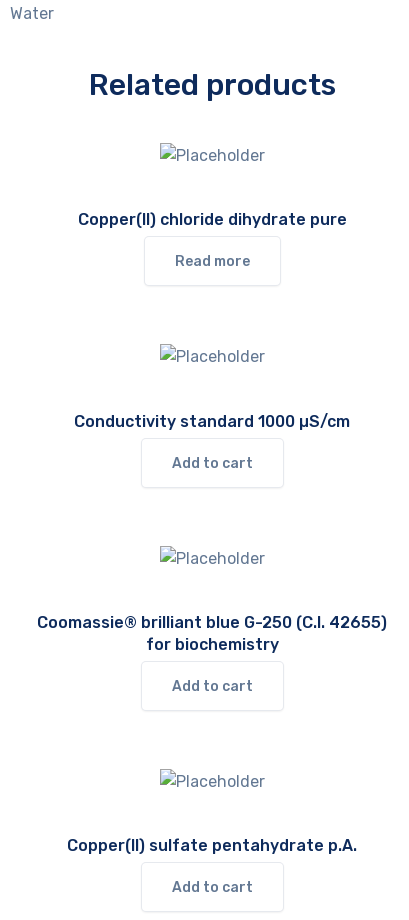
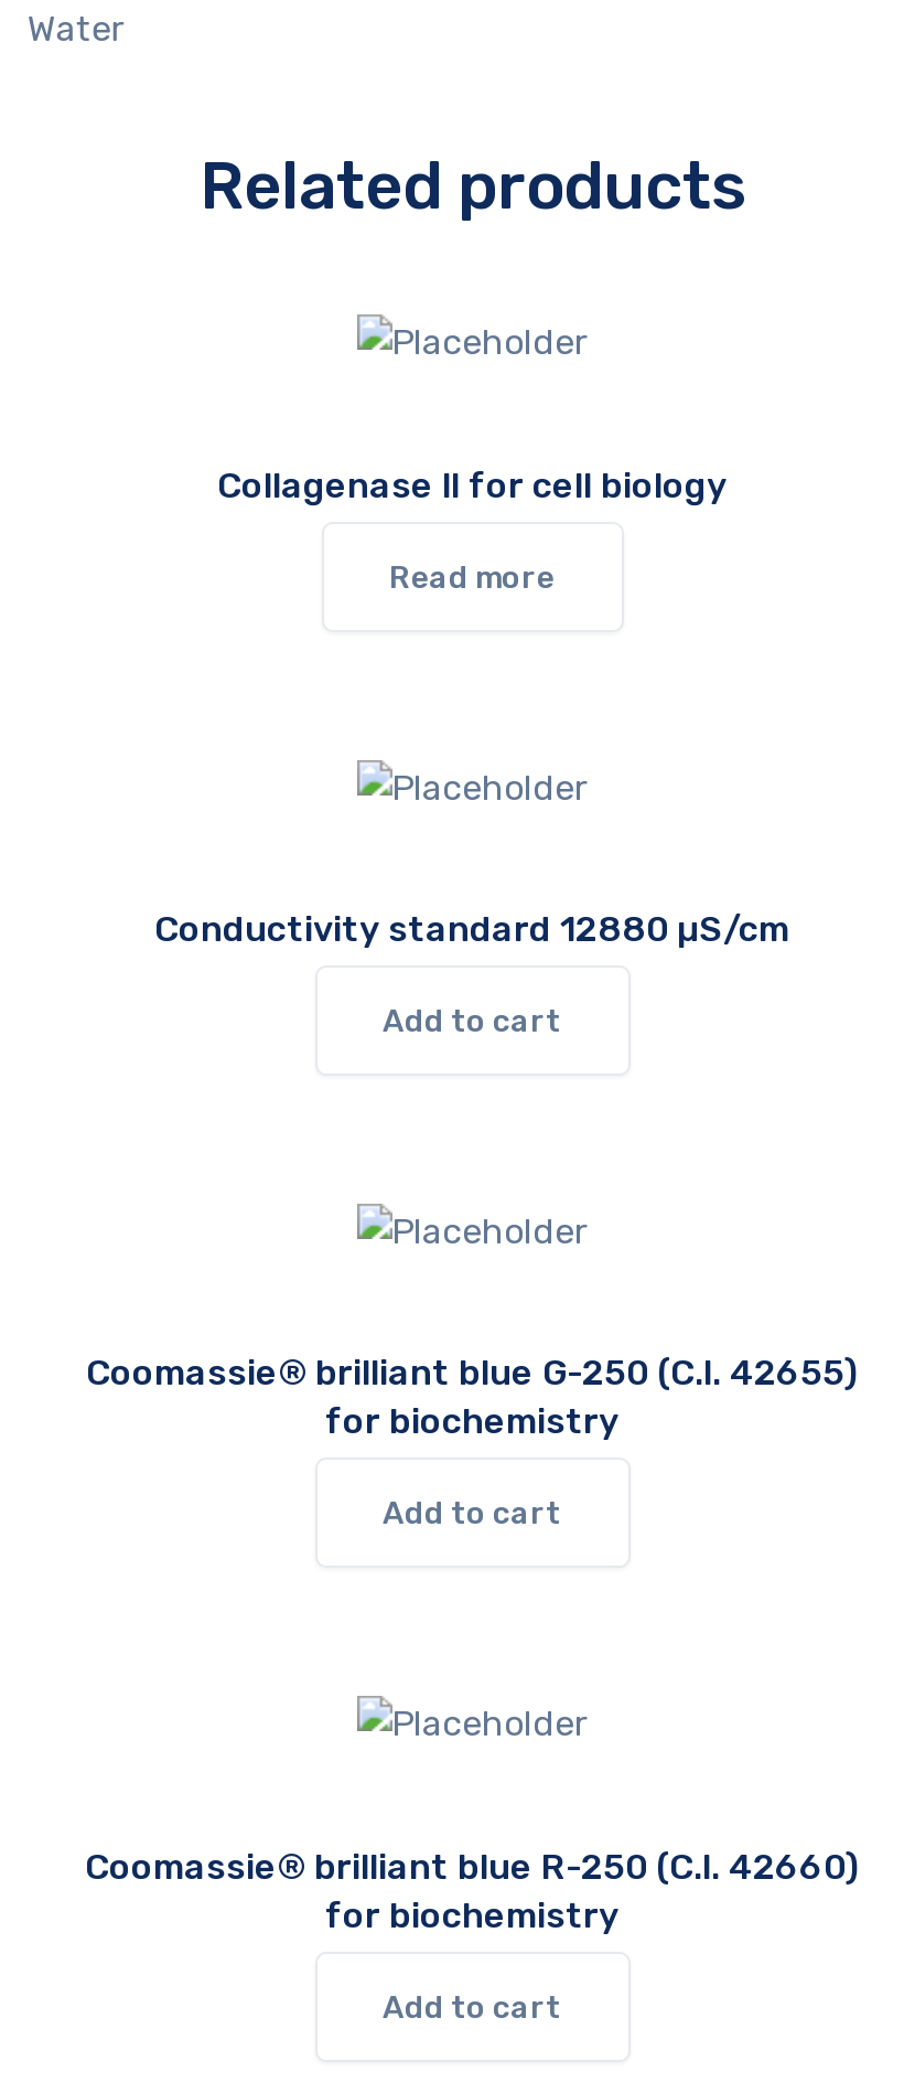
- Copper(II) chloride dihydrate pure
+ Collagenase II for cell biology

- Conductivity standard 1000 µS/cm
+ Conductivity standard 12880 µS/cm

- Copper(II) sulfate pentahydrate p.A.
+ Coomassie® brilliant blue R-250 (C.I. 42660)
+ for biochemistry
